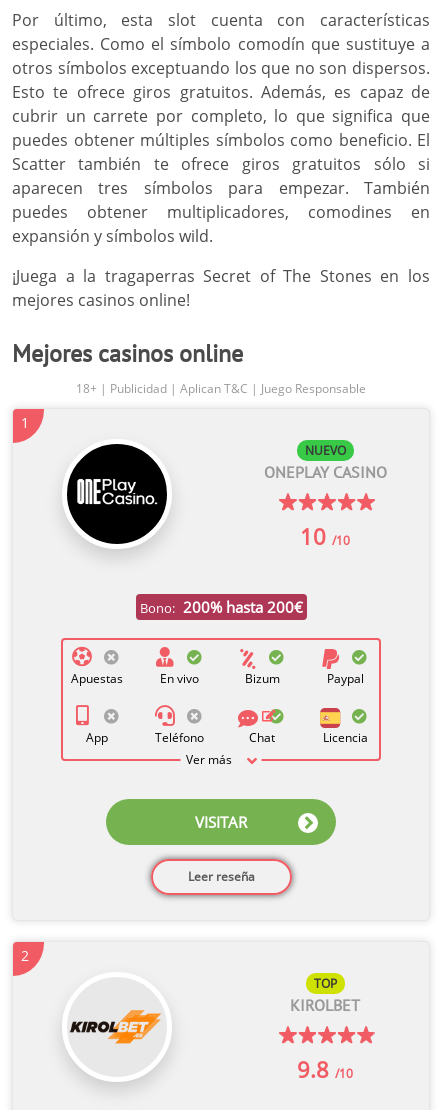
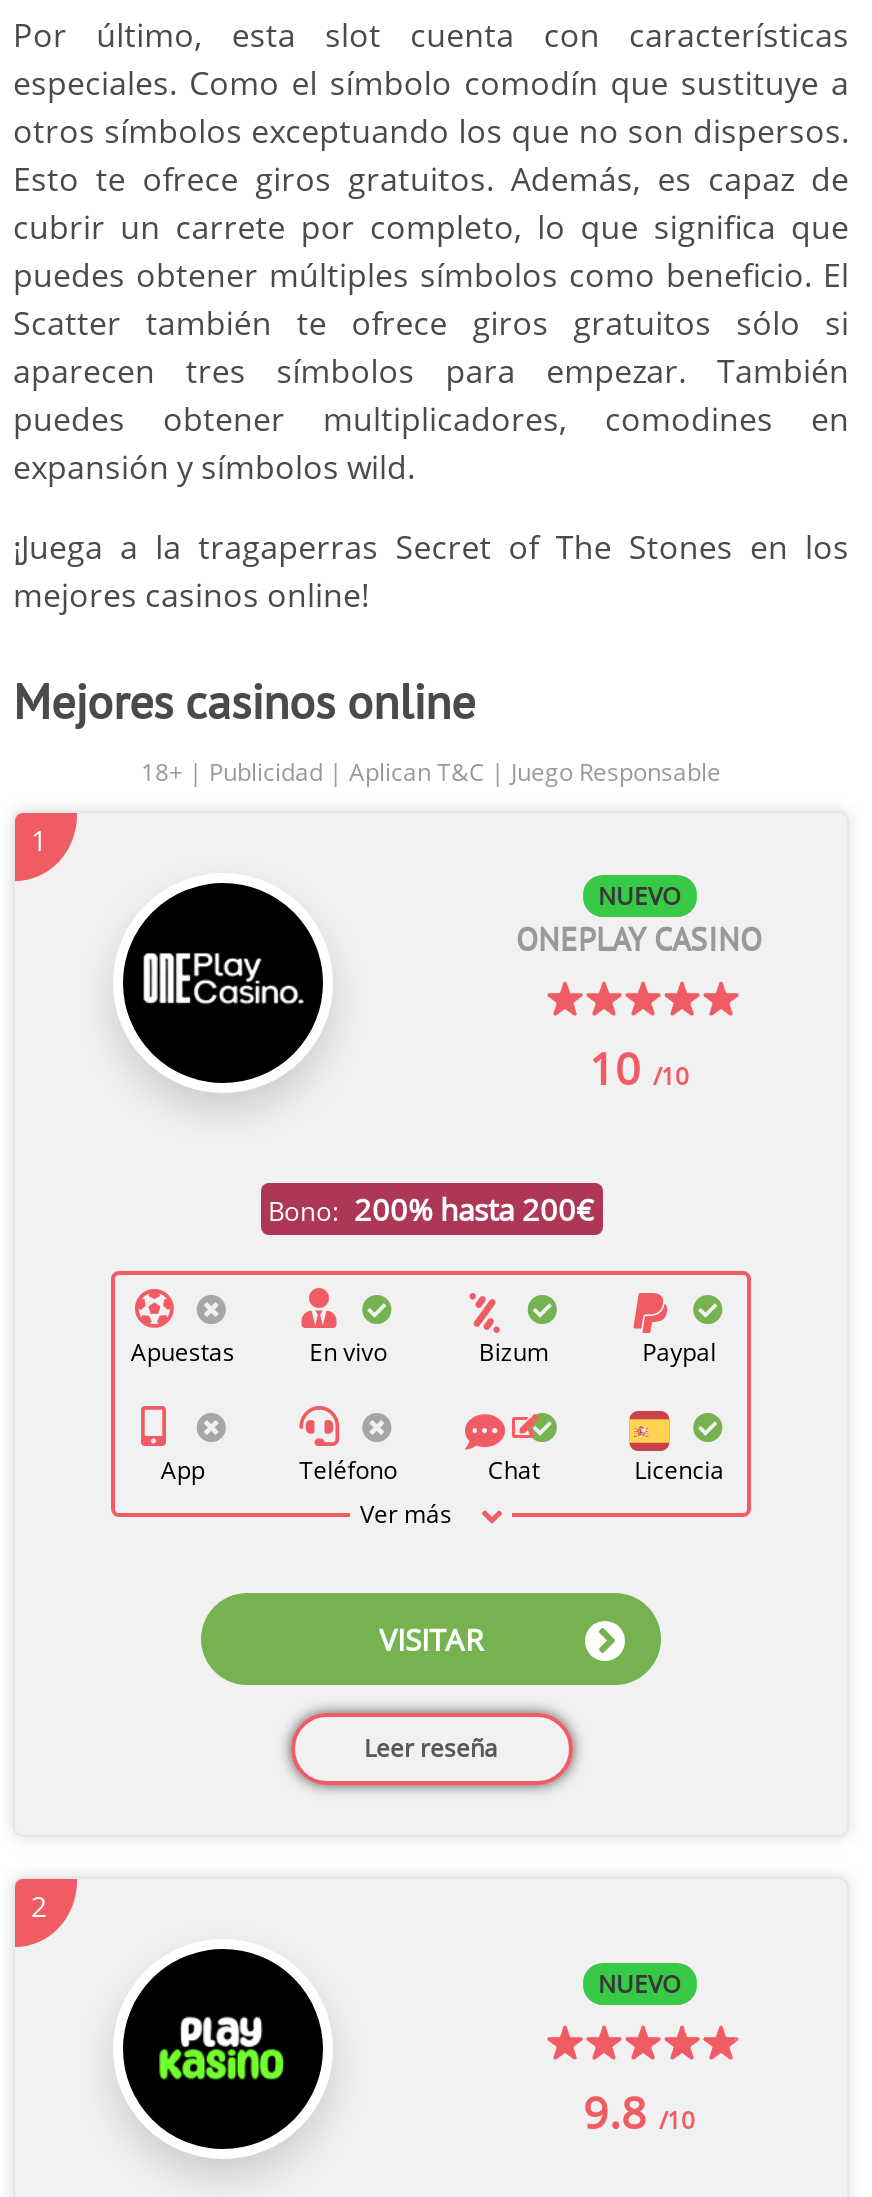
- TOP
- KIROLBET
+ NUEVO

- [image]
+ [image]
